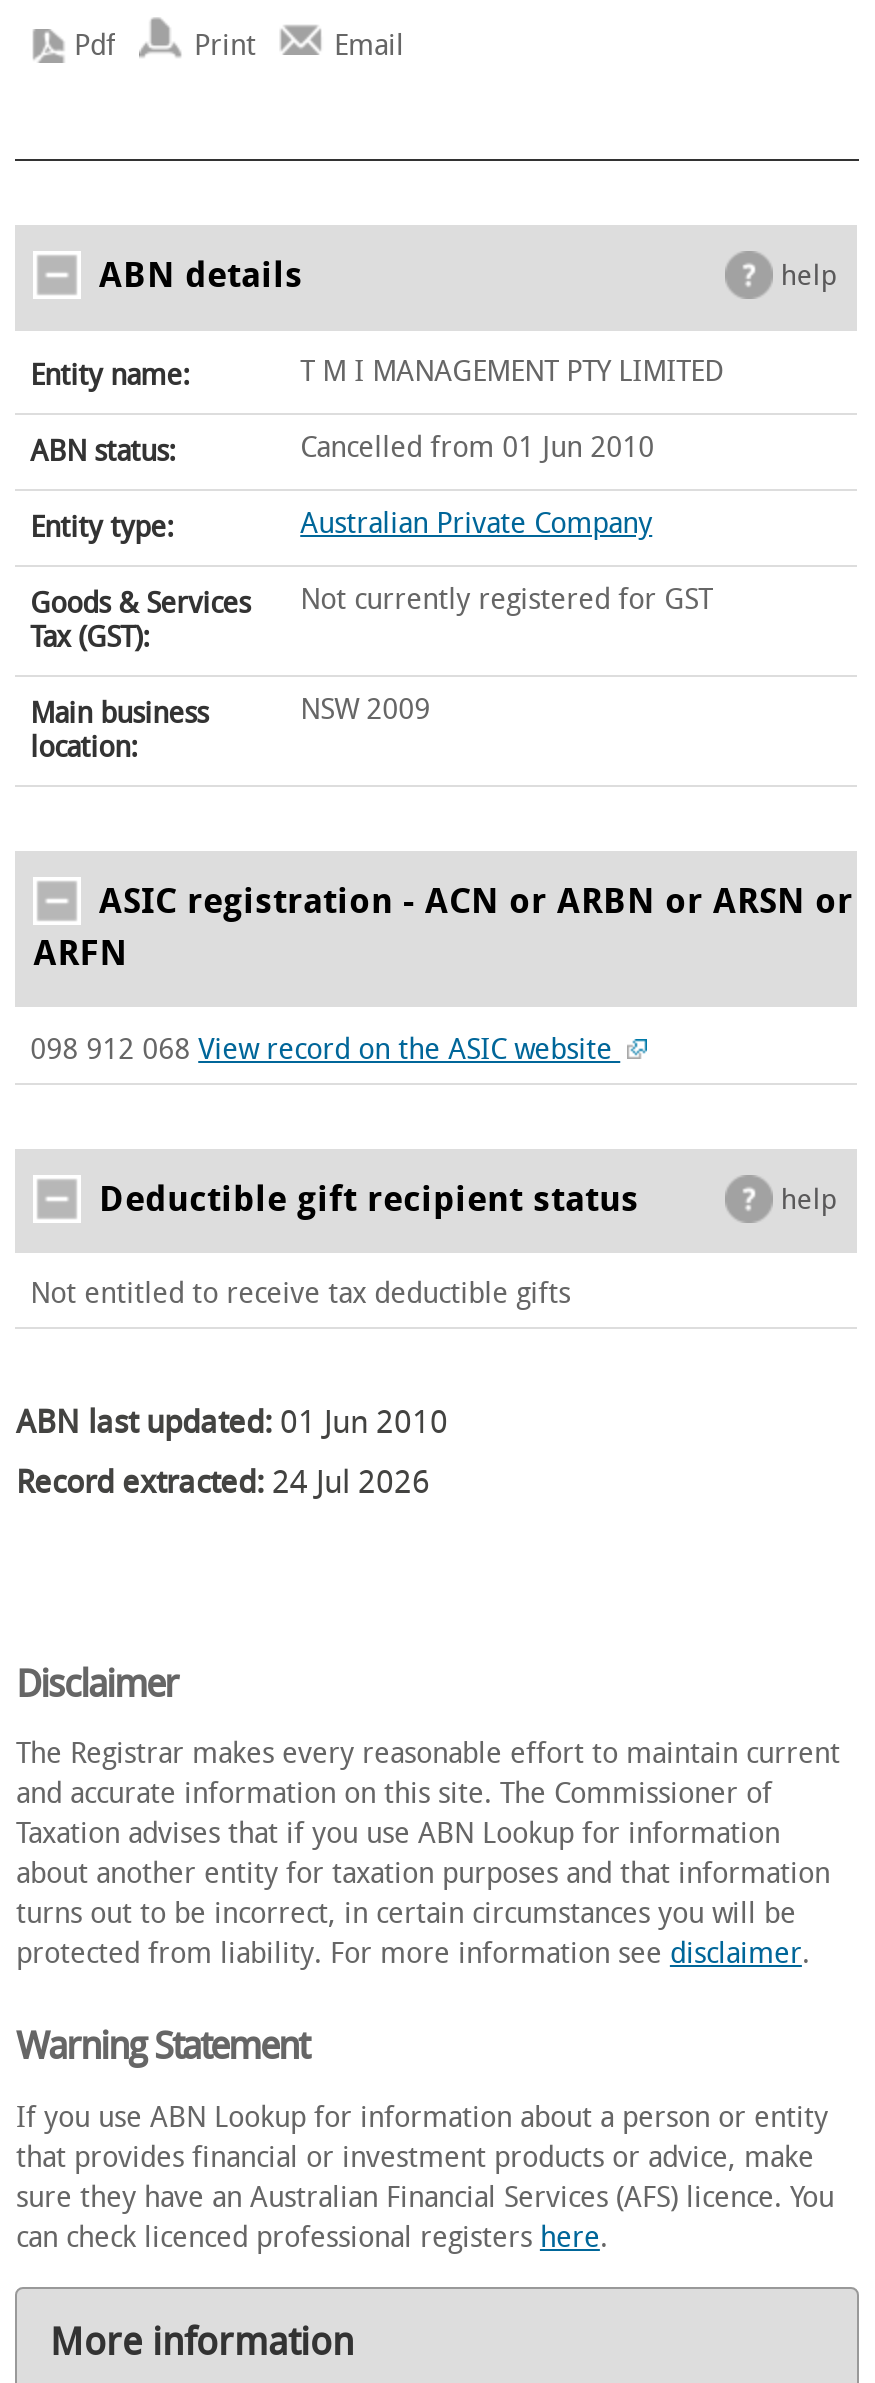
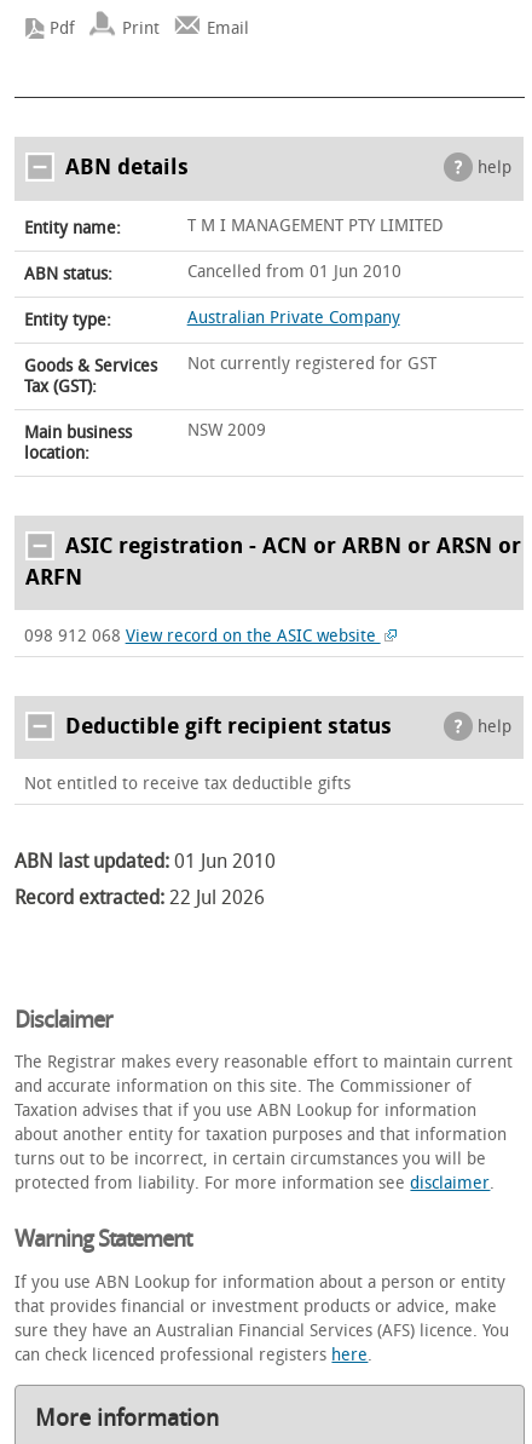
- Record extracted: 24 Jul 2026
+ Record extracted: 22 Jul 2026
